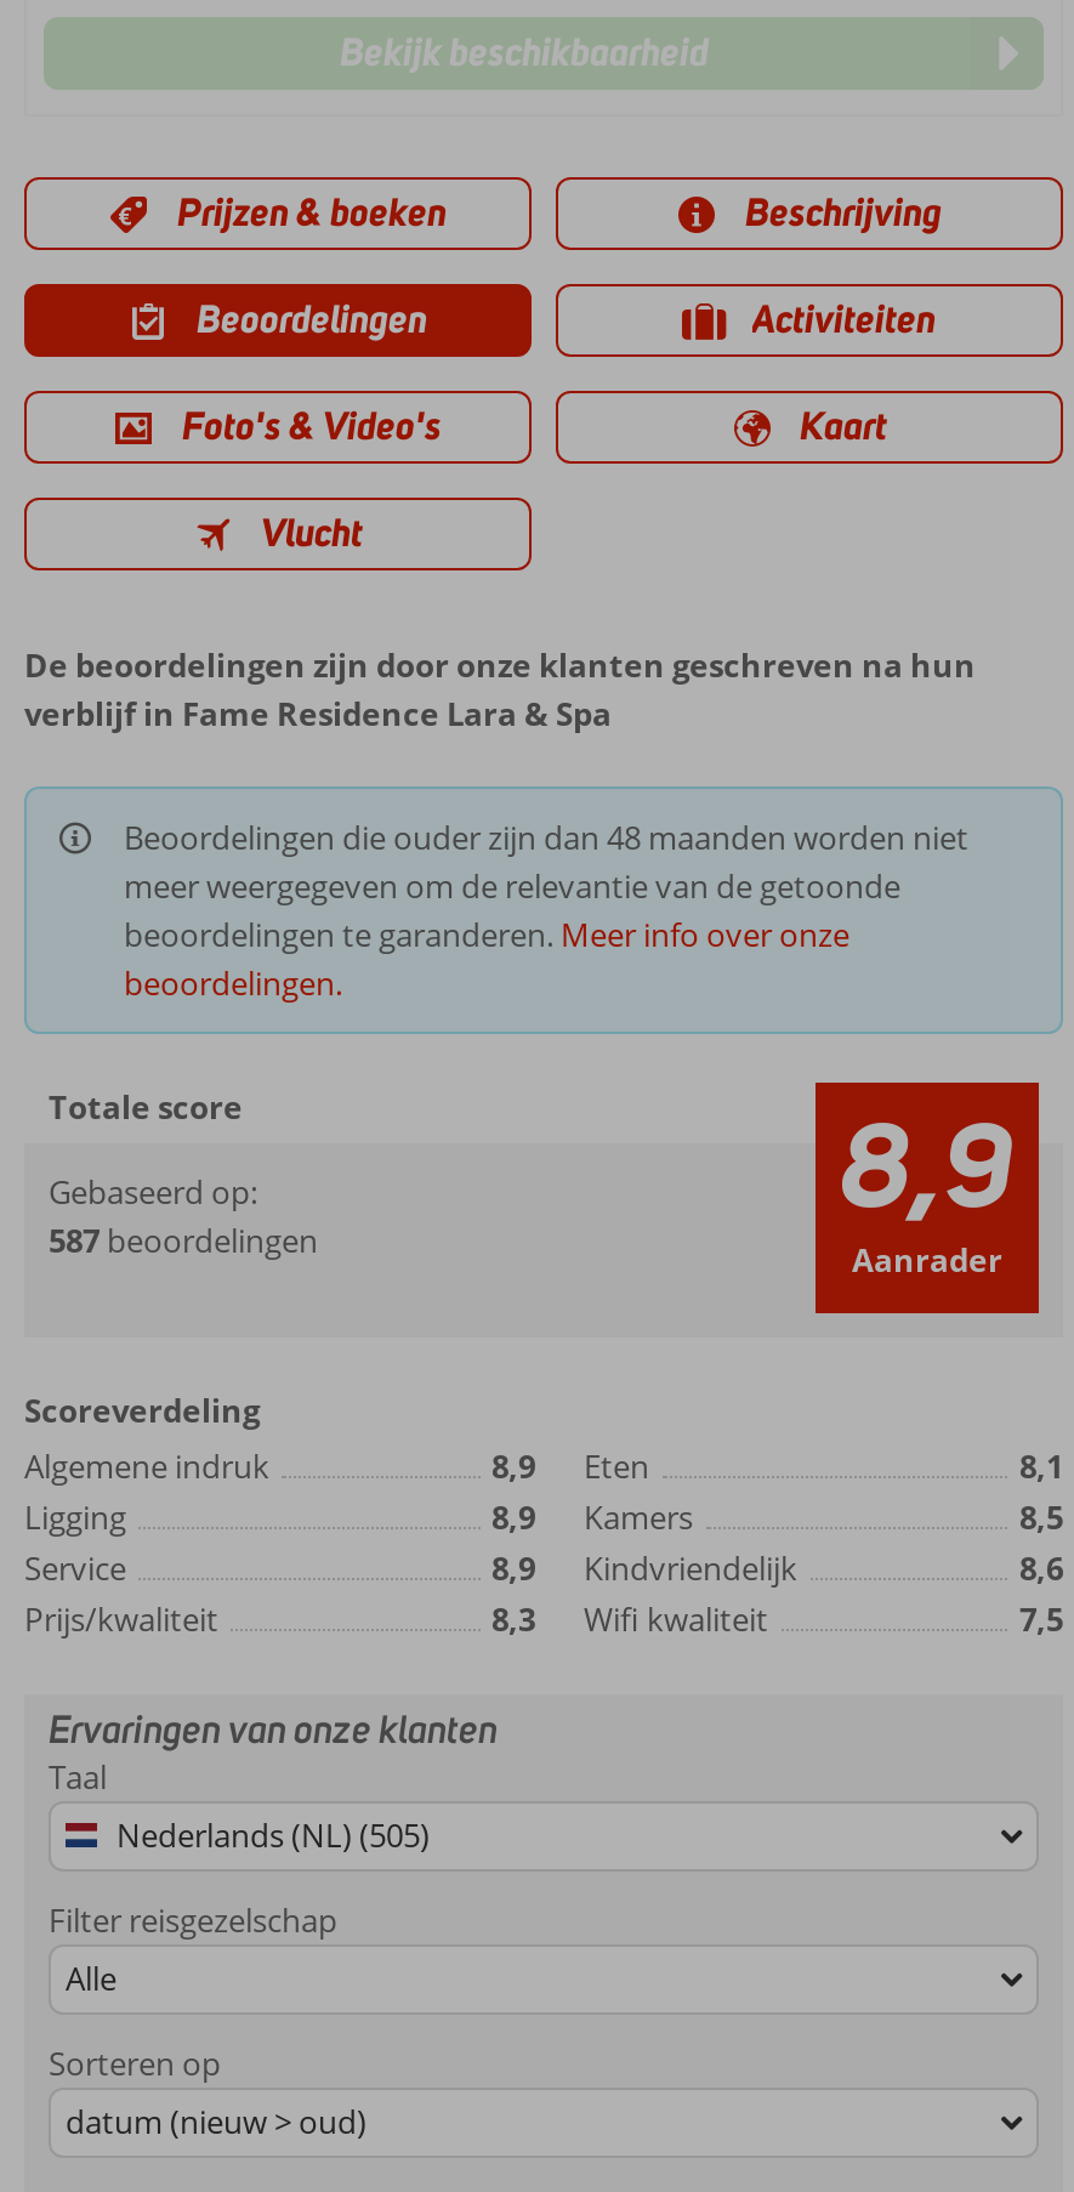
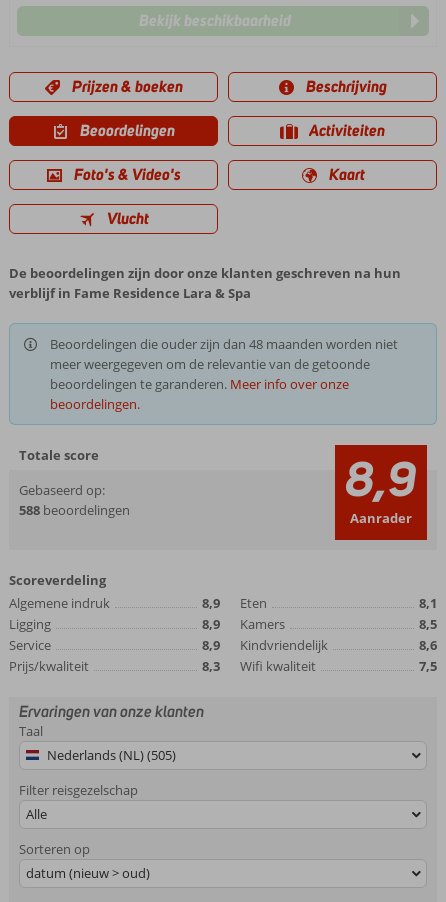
- 587 beoordelingen
+ 588 beoordelingen
